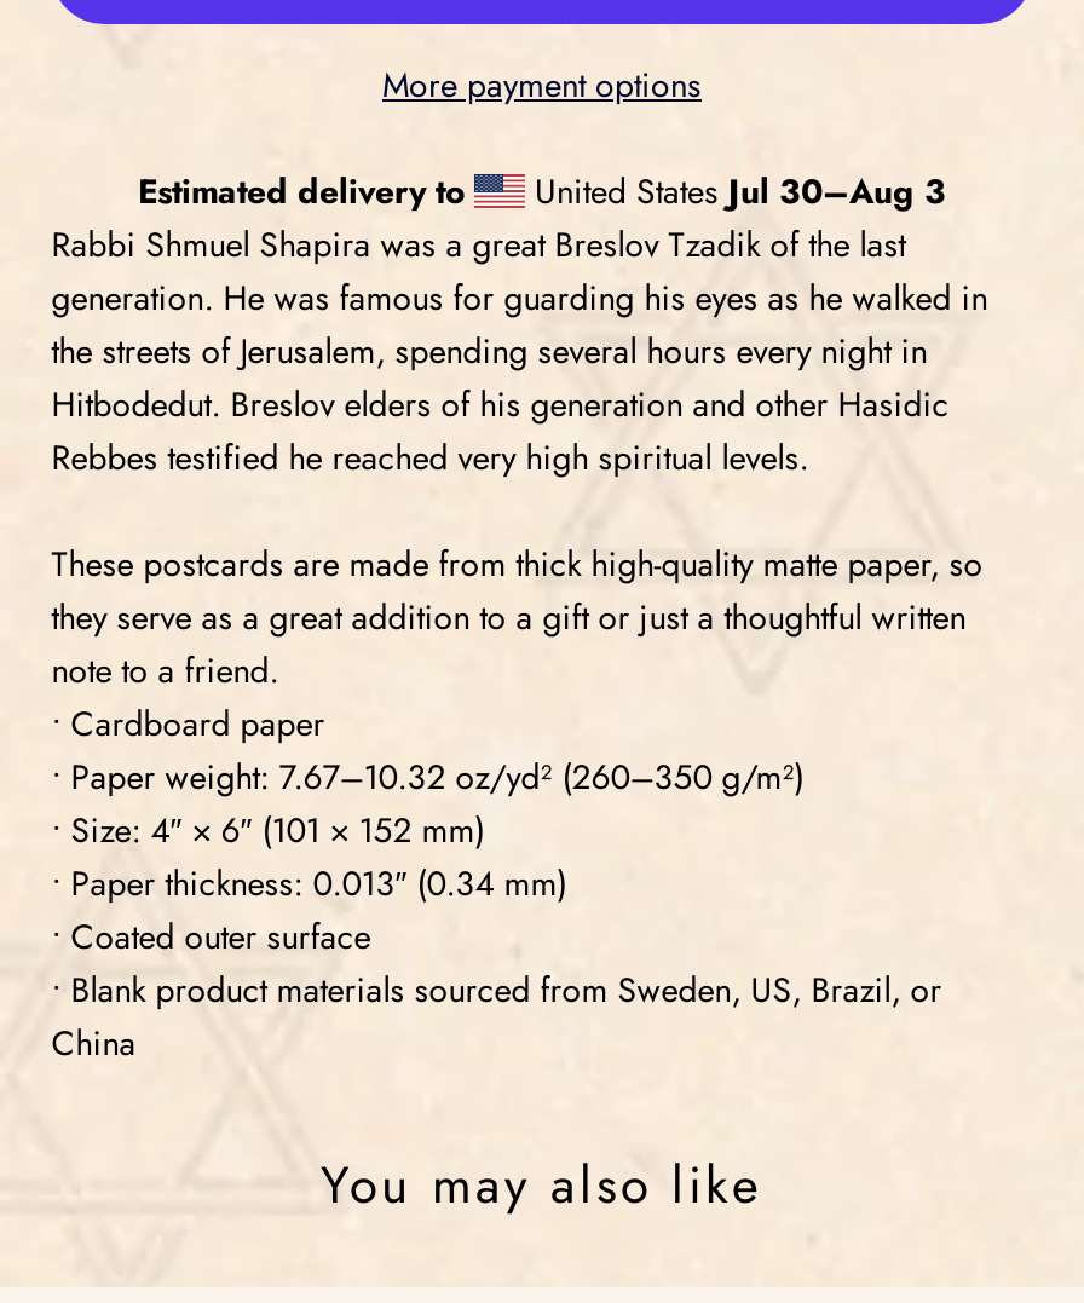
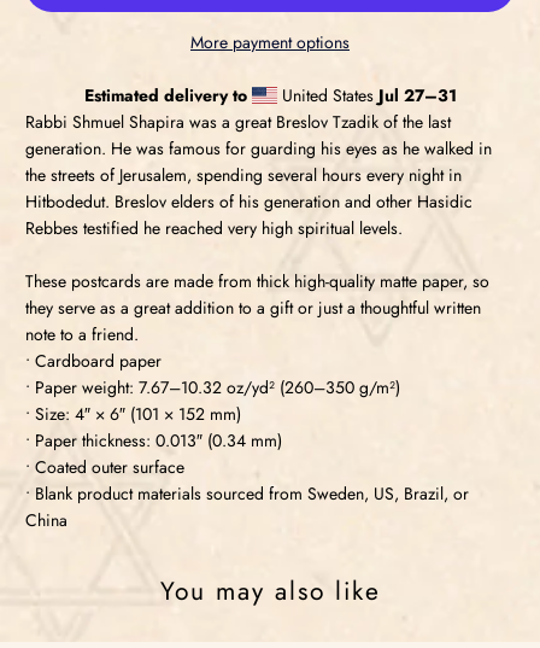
- United States Jul 30–Aug 3
+ United States Jul 27–31
